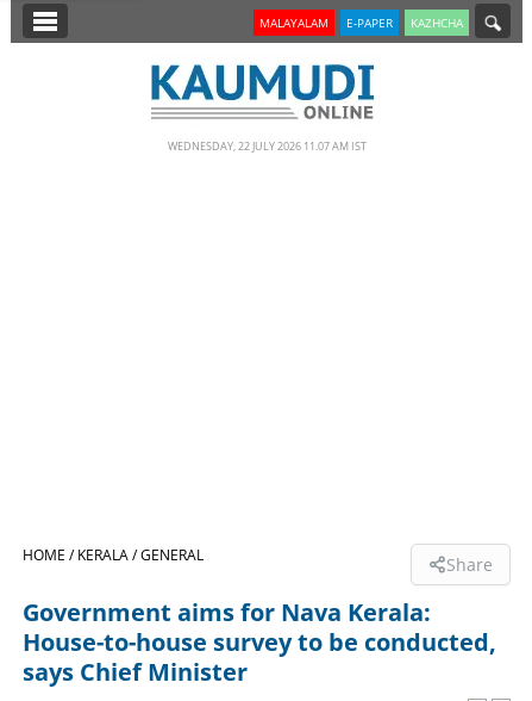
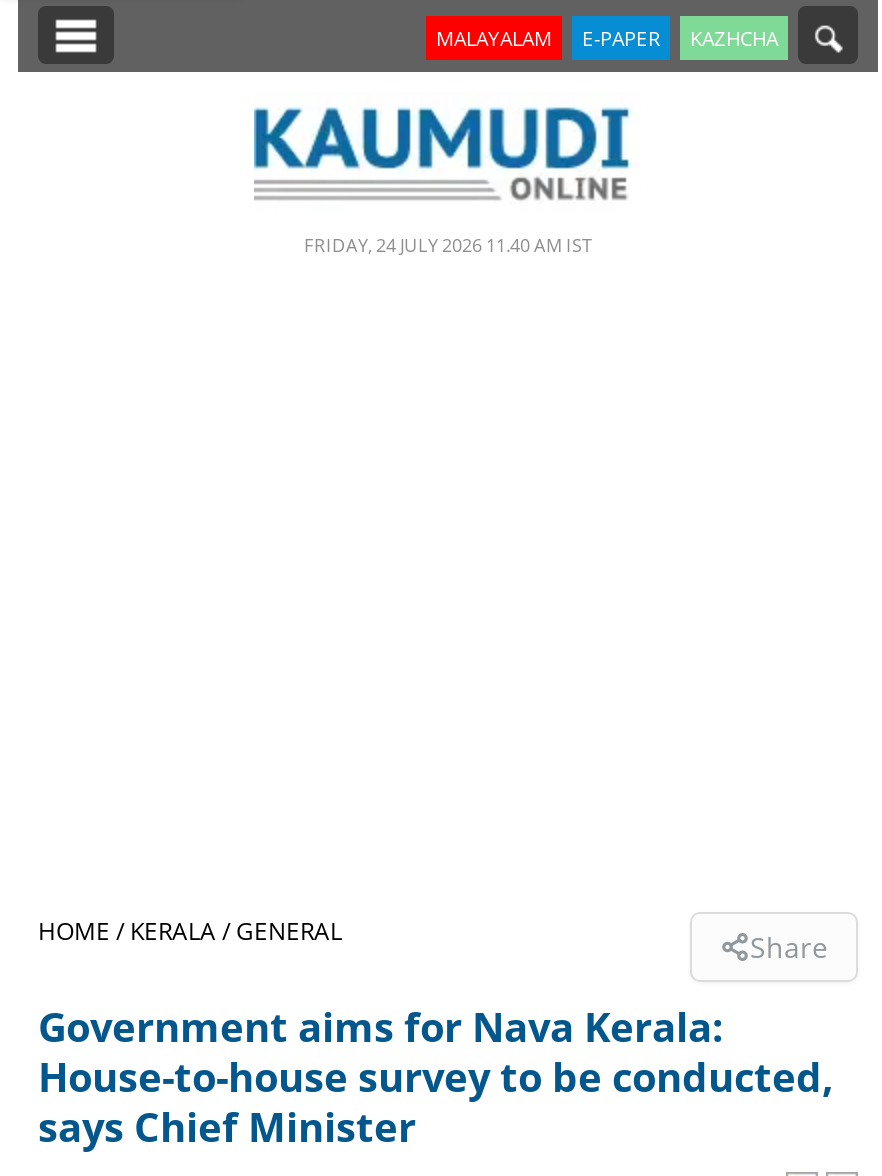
- WEDNESDAY, 22 JULY 2026 11.07 AM IST
+ FRIDAY, 24 JULY 2026 11.40 AM IST
